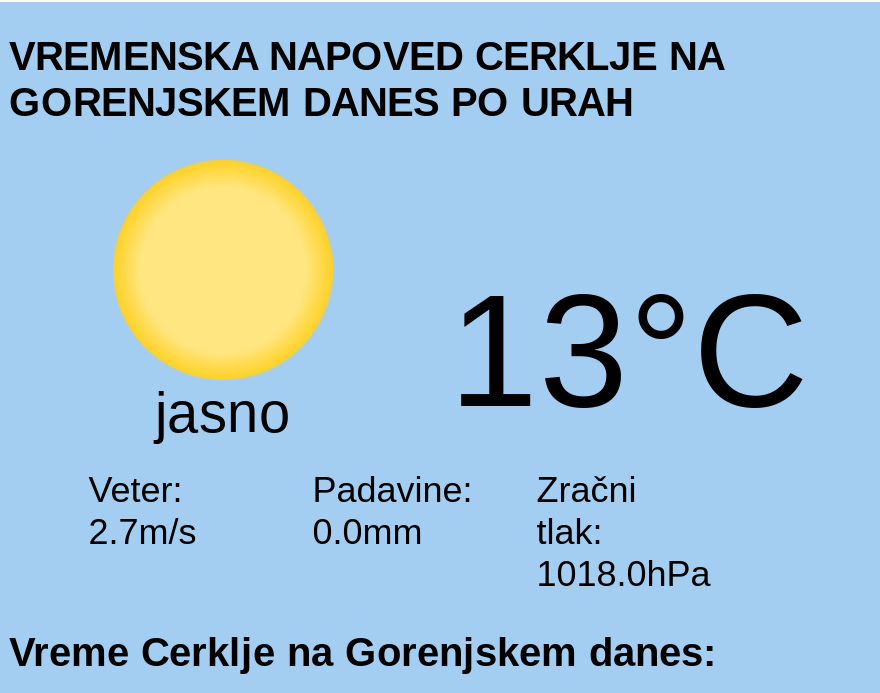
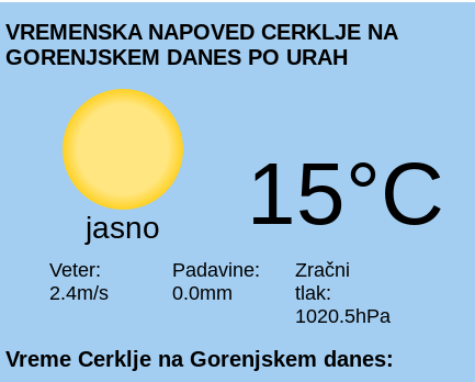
- 13°C
+ 15°C

- 2.7m/s
+ 2.4m/s

- 1018.0hPa
+ 1020.5hPa
